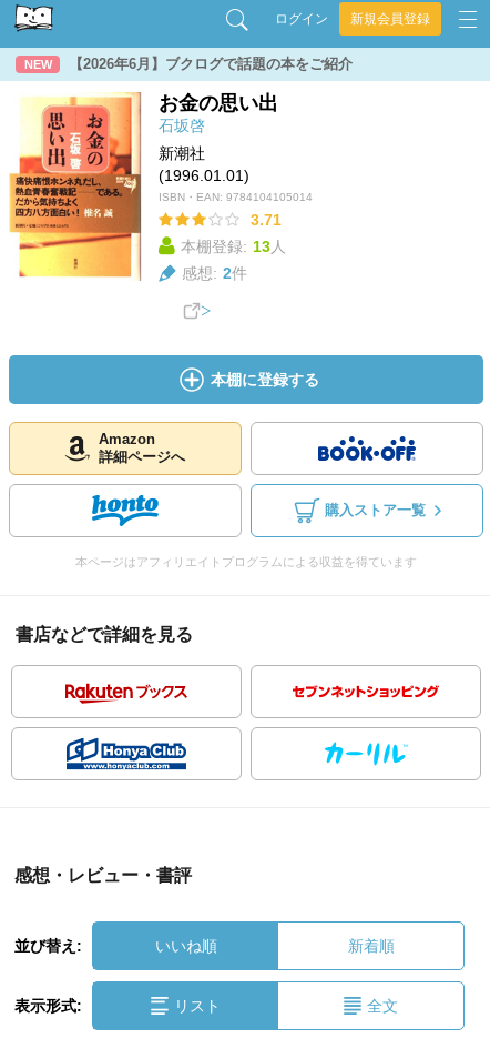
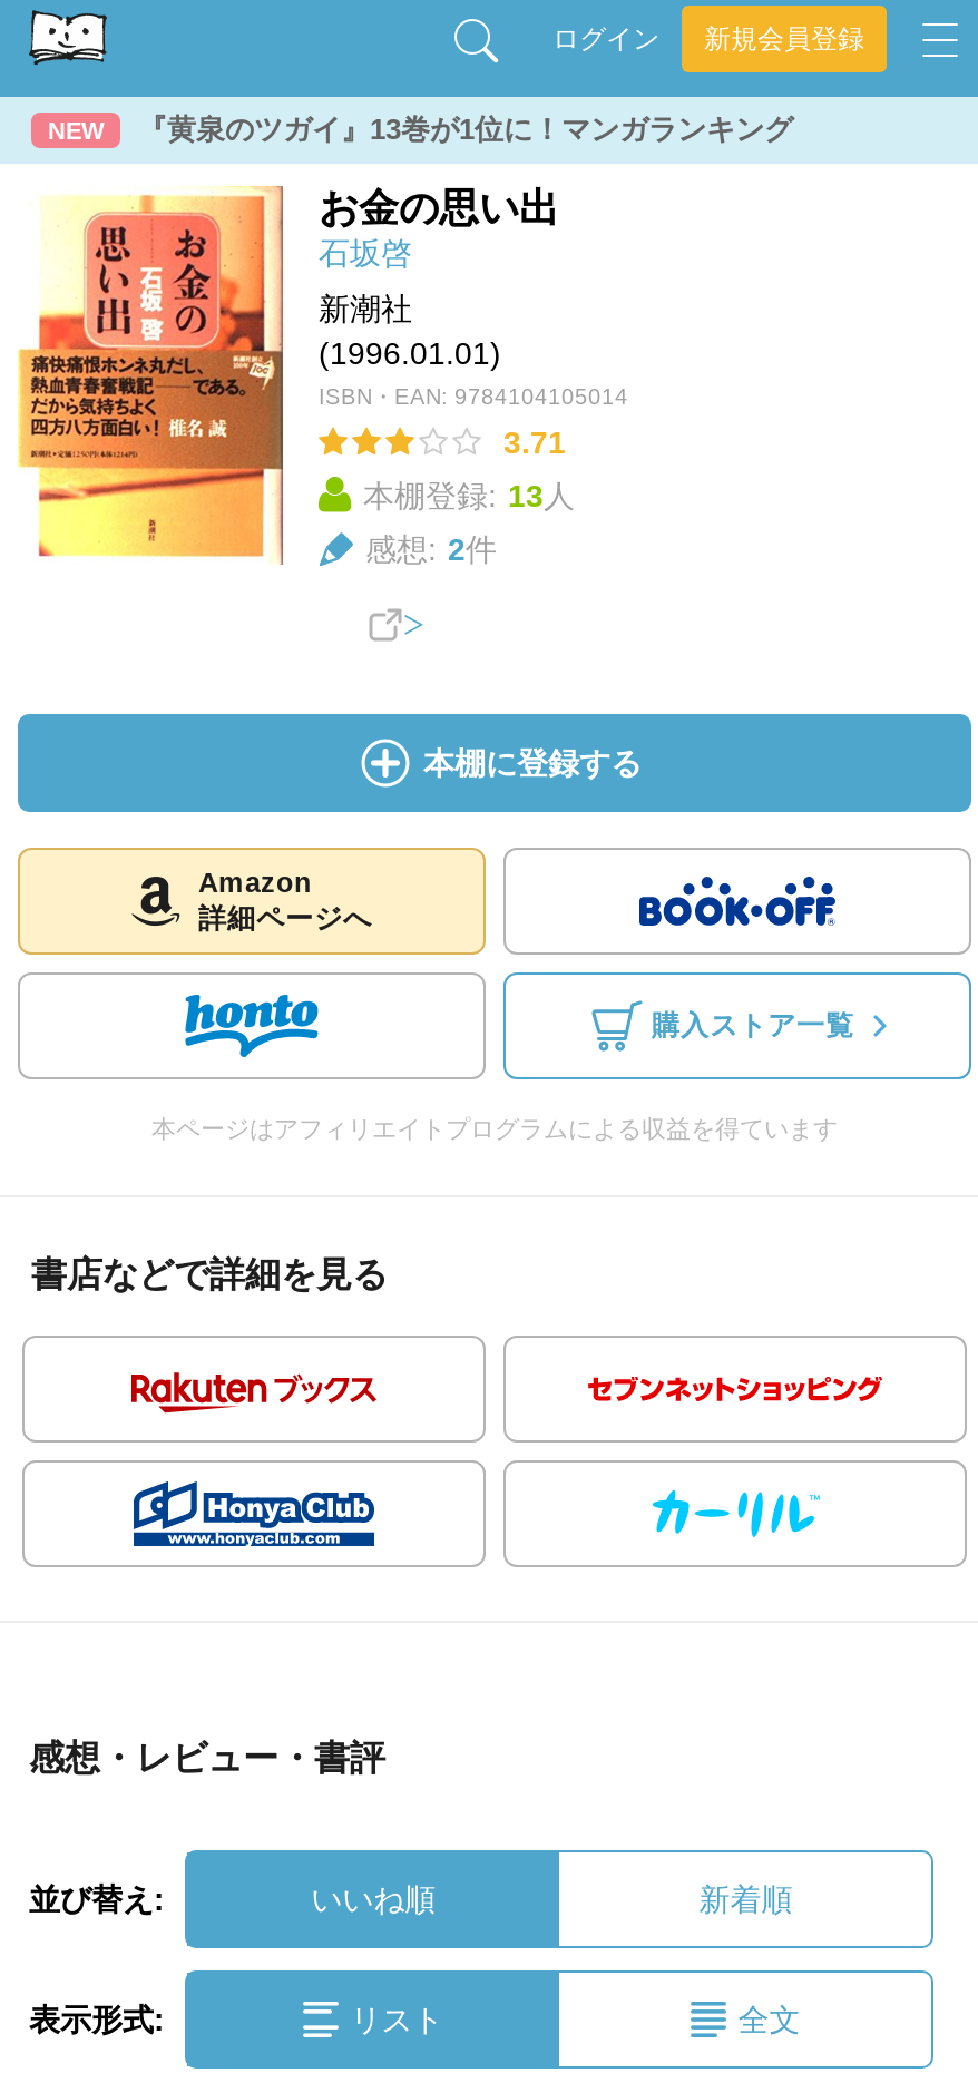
- 【2026年6月】ブクログで話題の本をご紹介
+ 『黄泉のツガイ』13巻が1位に！マンガランキング
